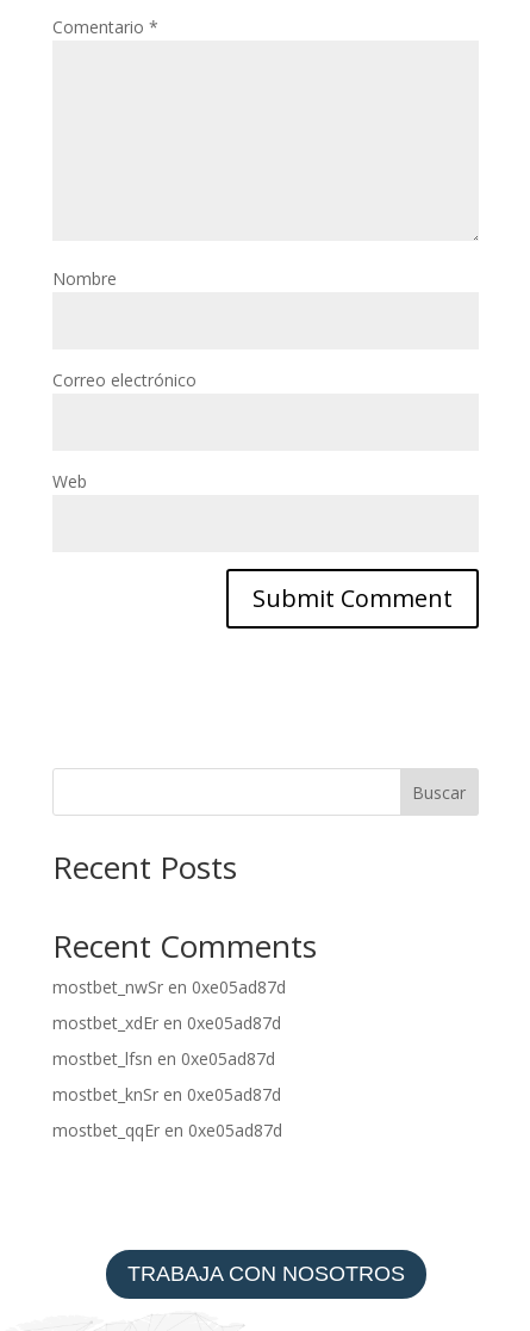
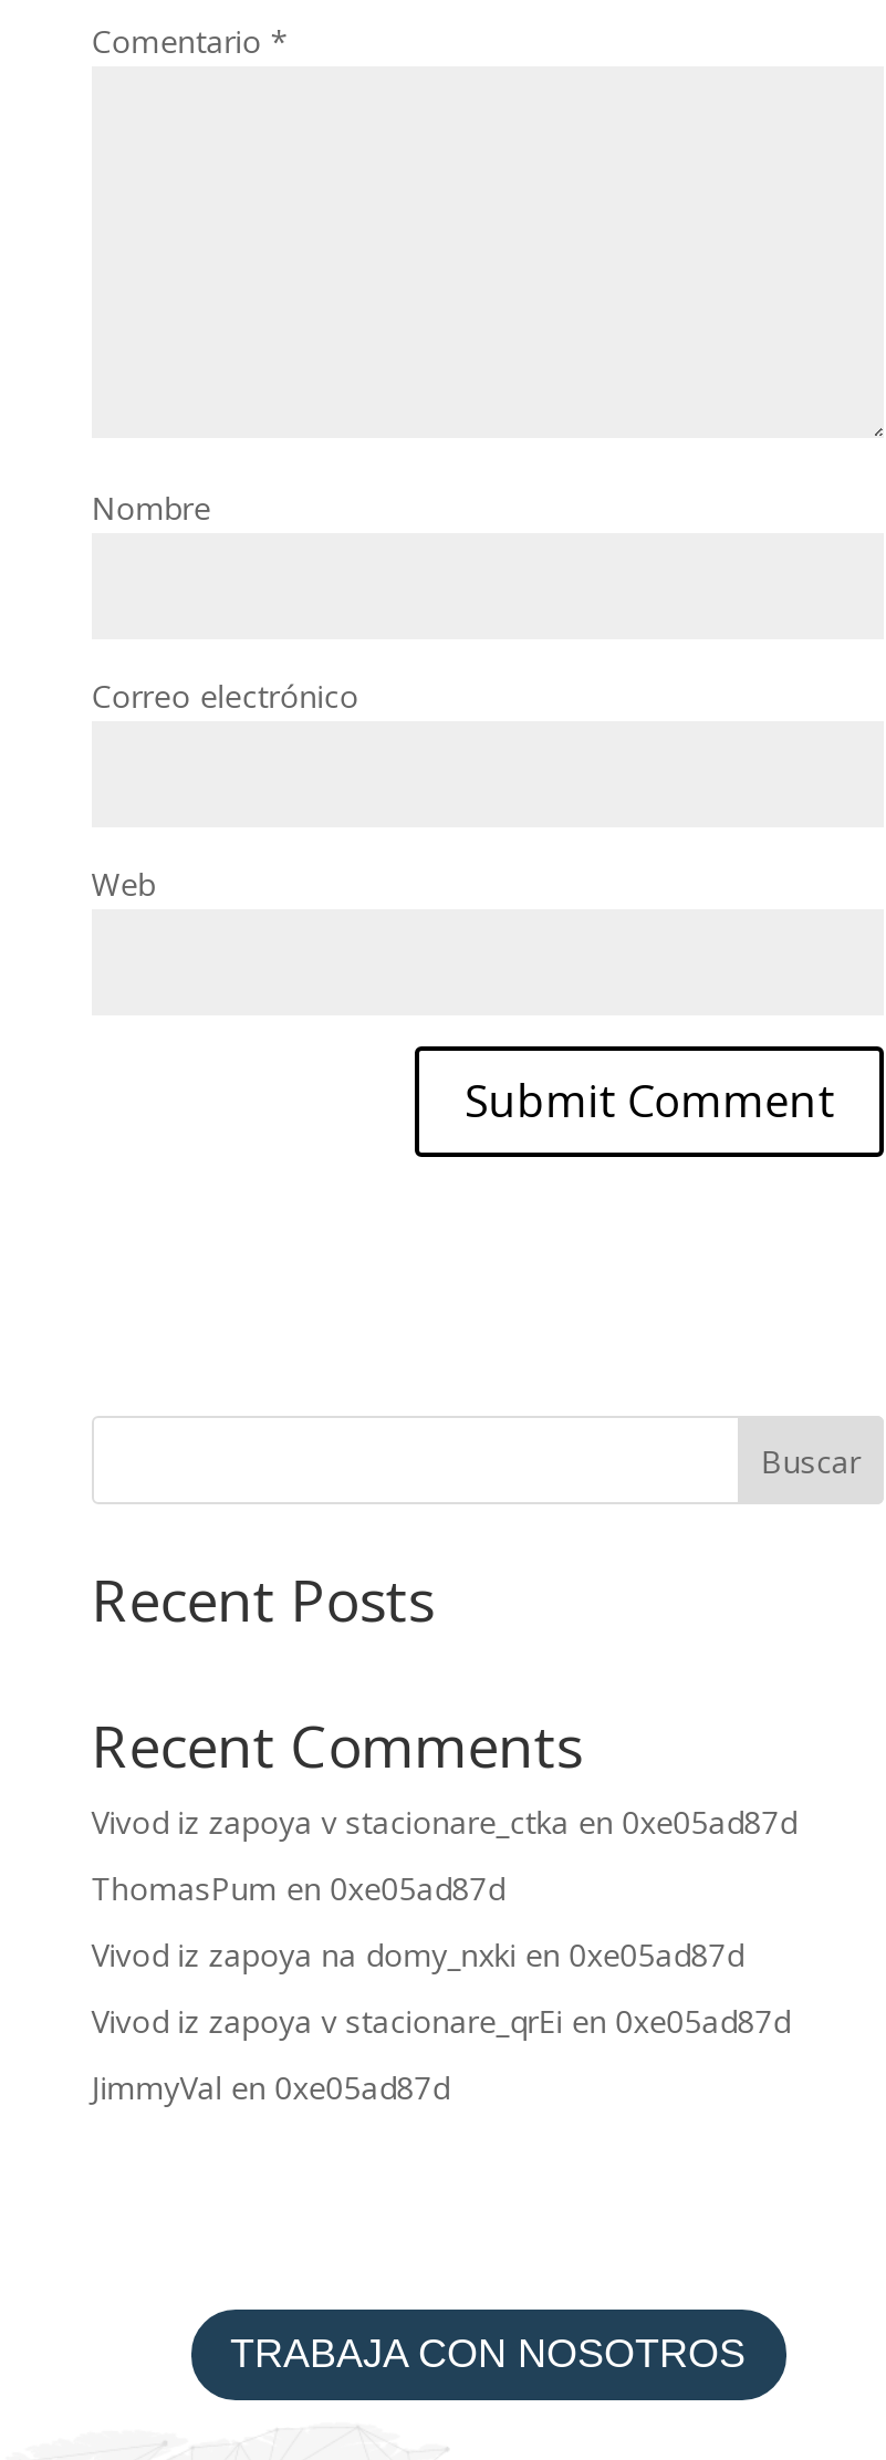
- mostbet_nwSr en 0xe05ad87d
+ Vivod iz zapoya v stacionare_ctka en 0xe05ad87d

- mostbet_xdEr en 0xe05ad87d
+ ThomasPum en 0xe05ad87d

- mostbet_lfsn en 0xe05ad87d
+ Vivod iz zapoya na domy_nxki en 0xe05ad87d

- mostbet_knSr en 0xe05ad87d
+ Vivod iz zapoya v stacionare_qrEi en 0xe05ad87d

- mostbet_qqEr en 0xe05ad87d
+ JimmyVal en 0xe05ad87d
